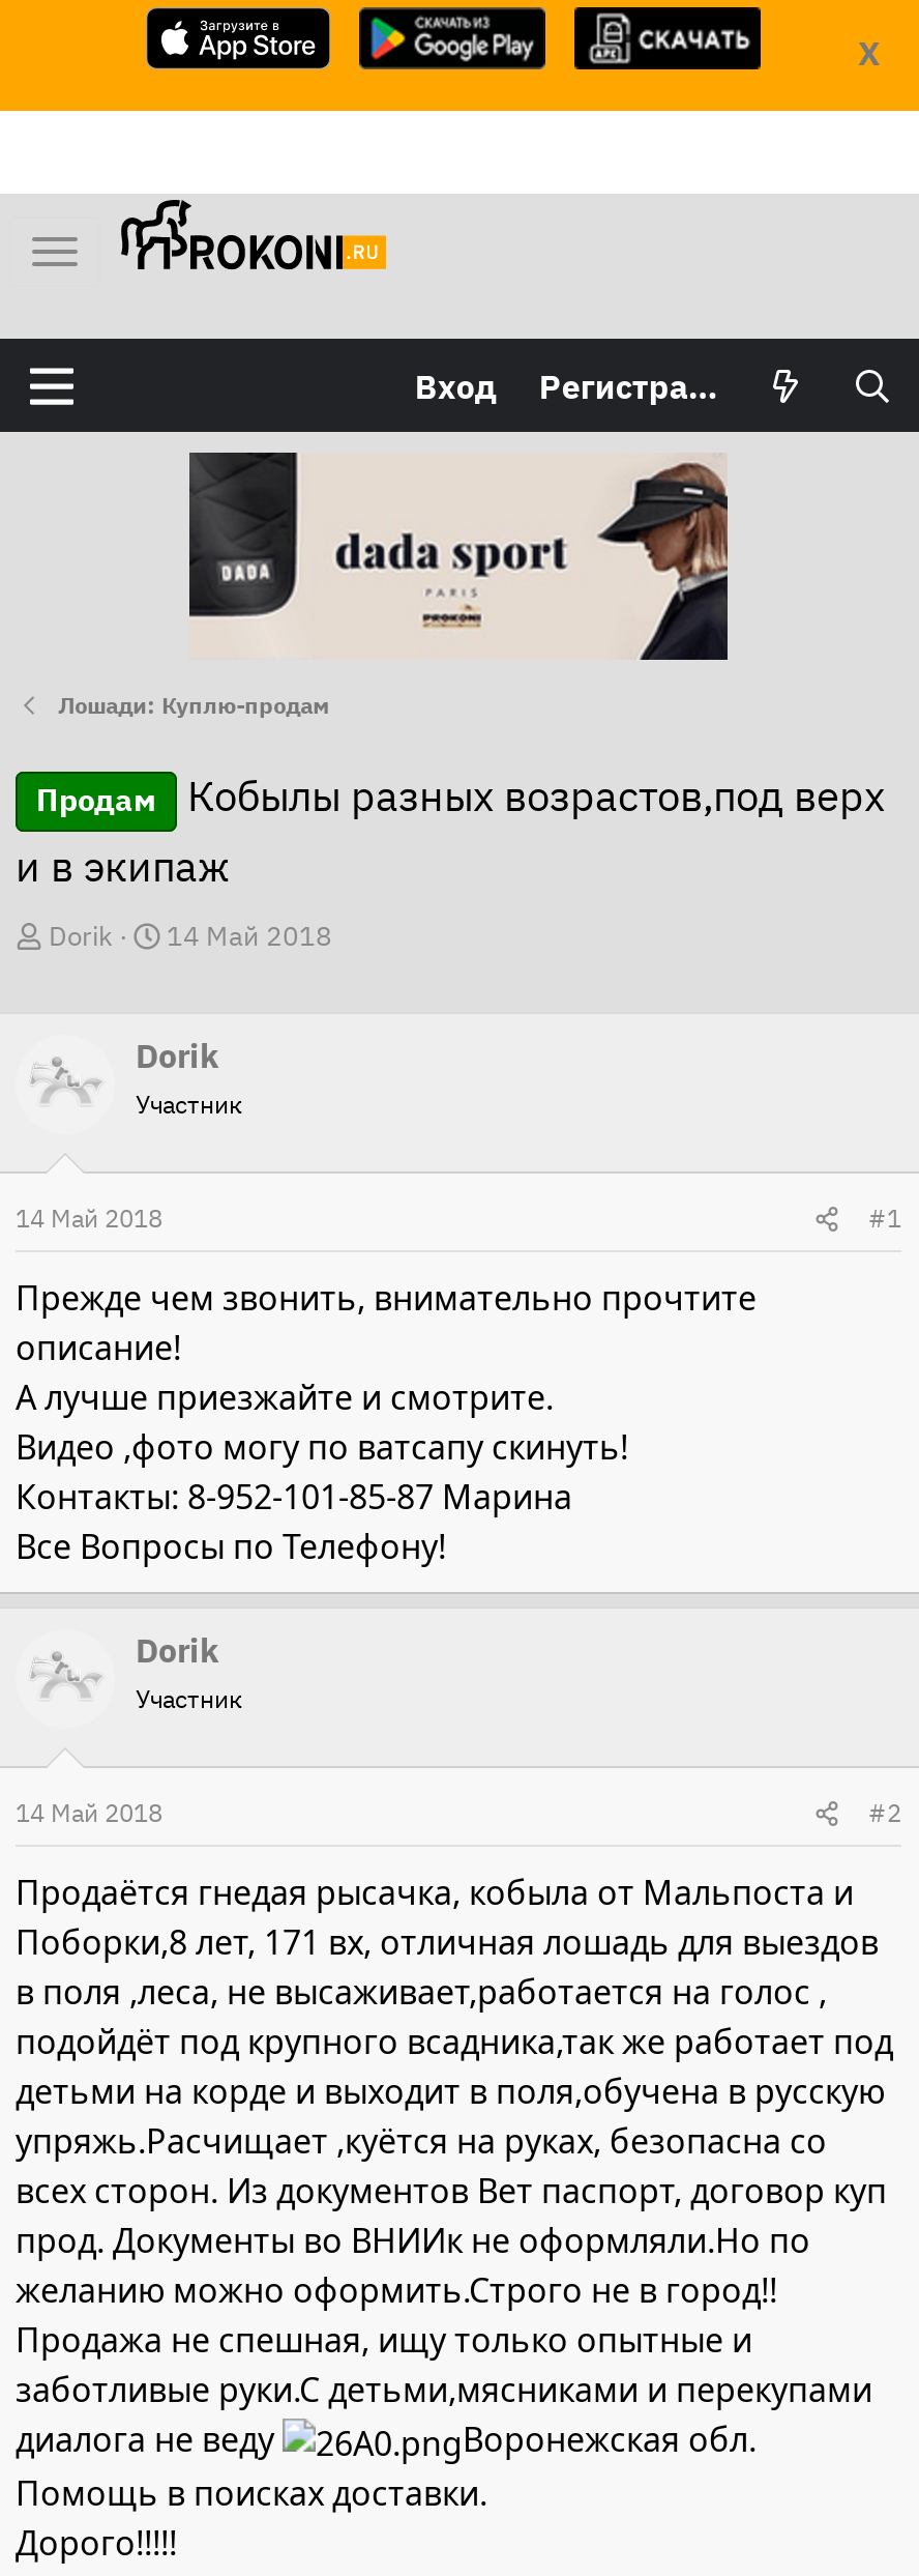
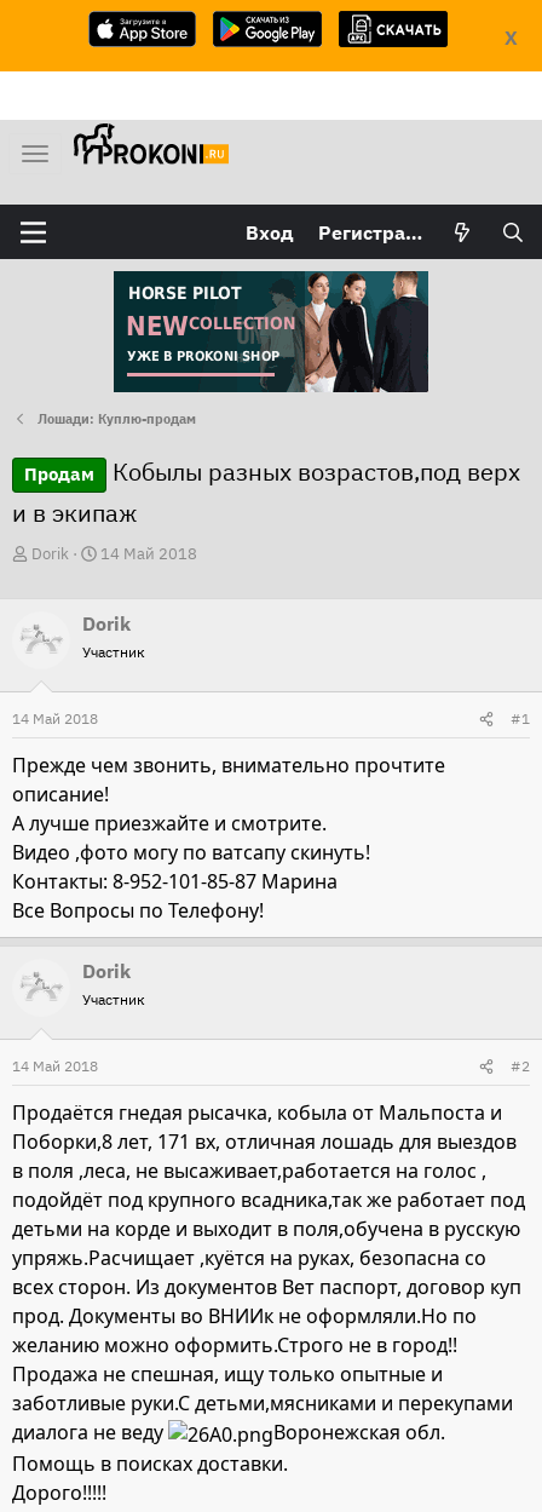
- [image]
+ [image]
